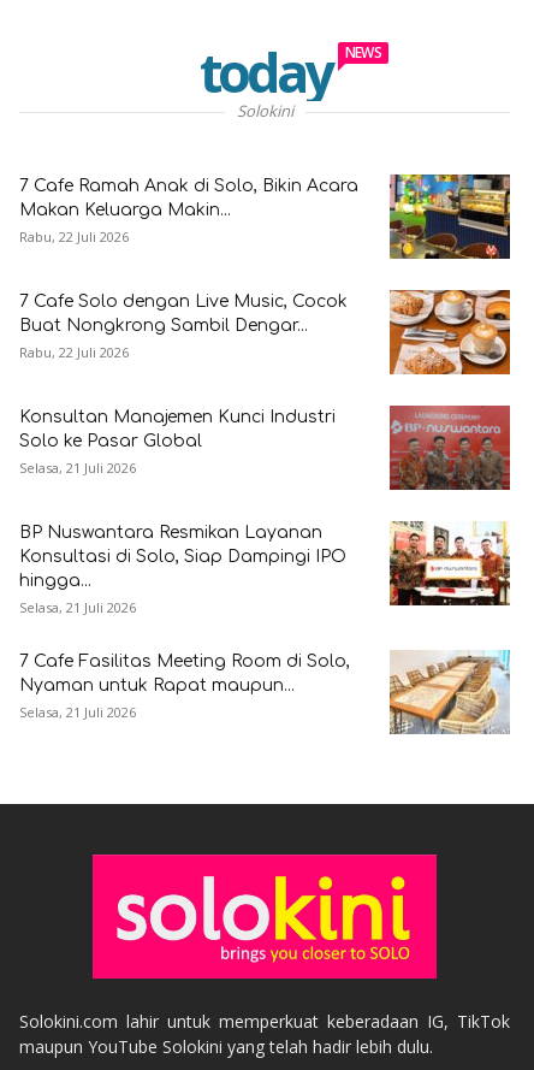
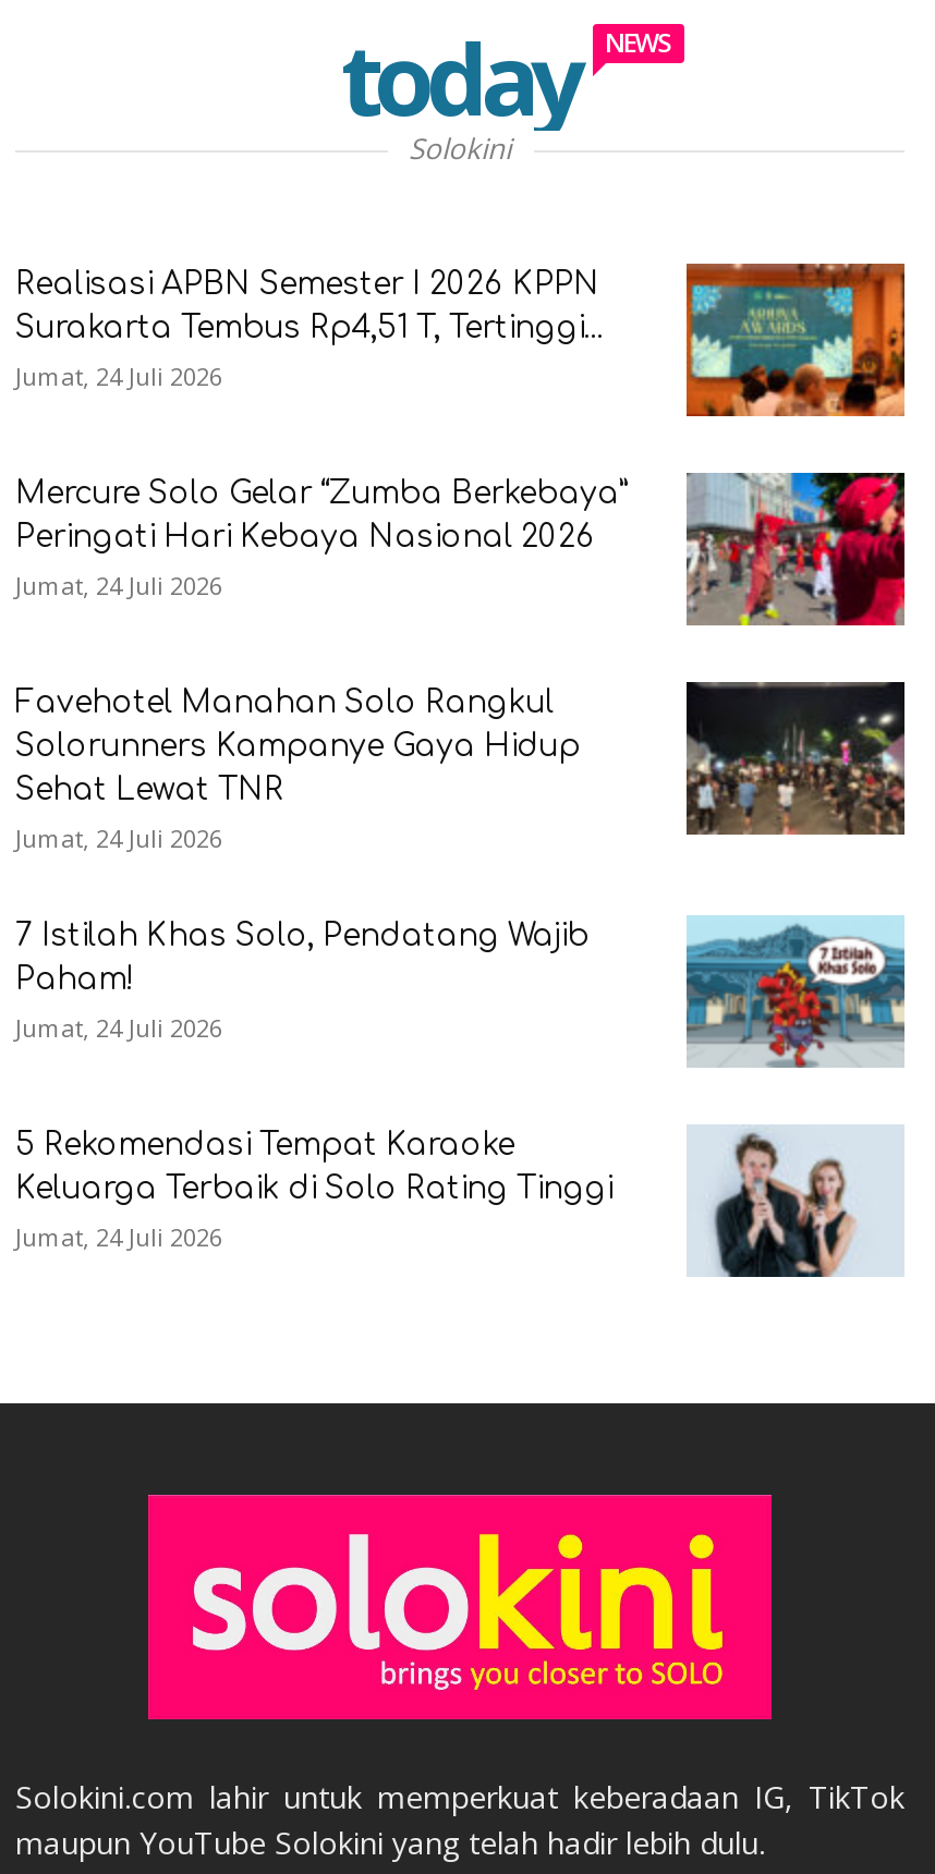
- [image]
- 7 Cafe Ramah Anak di Solo, Bikin Acara
- Makan Keluarga Makin...
+ [image]
+ Realisasi APBN Semester I 2026 KPPN
+ Surakarta Tembus Rp4,51 T, Tertinggi...

- Rabu, 22 Juli 2026
+ Jumat, 24 Juli 2026

- [image]
- 7 Cafe Solo dengan Live Music, Cocok
- Buat Nongkrong Sambil Dengar...
+ [image]
+ Mercure Solo Gelar “Zumba Berkebaya”
+ Peringati Hari Kebaya Nasional 2026

- Rabu, 22 Juli 2026
+ Jumat, 24 Juli 2026

- Konsultan Manajemen Kunci Industri
- Solo ke Pasar Global
+ Favehotel Manahan Solo Rangkul
+ Solorunners Kampanye Gaya Hidup
+ Sehat Lewat TNR

- [image]
+ [image]

- Selasa, 21 Juli 2026
+ Jumat, 24 Juli 2026

- BP Nuswantara Resmikan Layanan
- Konsultasi di Solo, Siap Dampingi IPO
- hingga...
+ 7 Istilah Khas Solo, Pendatang Wajib
+ Paham!

- [image]
+ [image]

- Selasa, 21 Juli 2026
+ Jumat, 24 Juli 2026

- [image]
- 7 Cafe Fasilitas Meeting Room di Solo,
- Nyaman untuk Rapat maupun...
+ [image]
+ 5 Rekomendasi Tempat Karaoke
+ Keluarga Terbaik di Solo Rating Tinggi

- Selasa, 21 Juli 2026
+ Jumat, 24 Juli 2026
